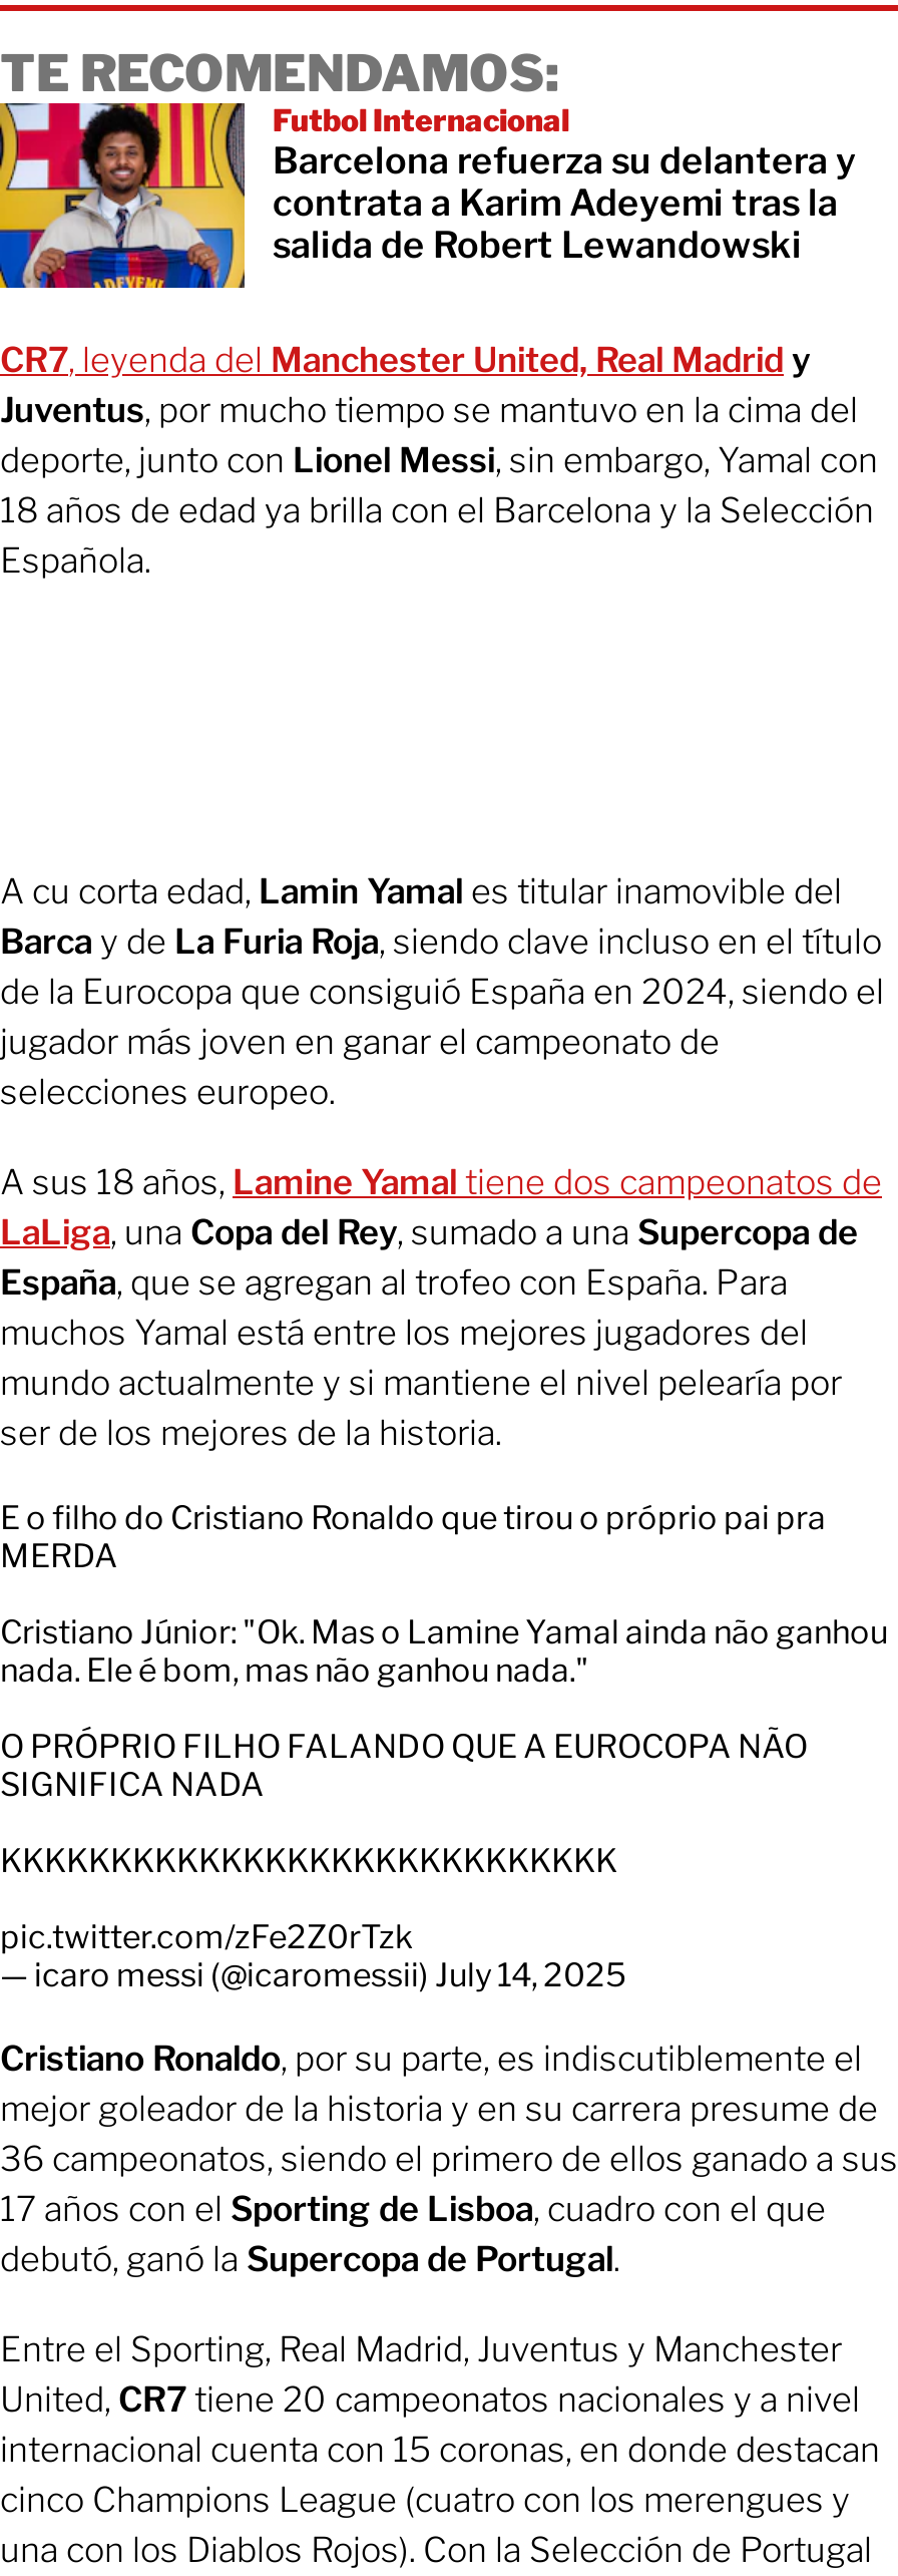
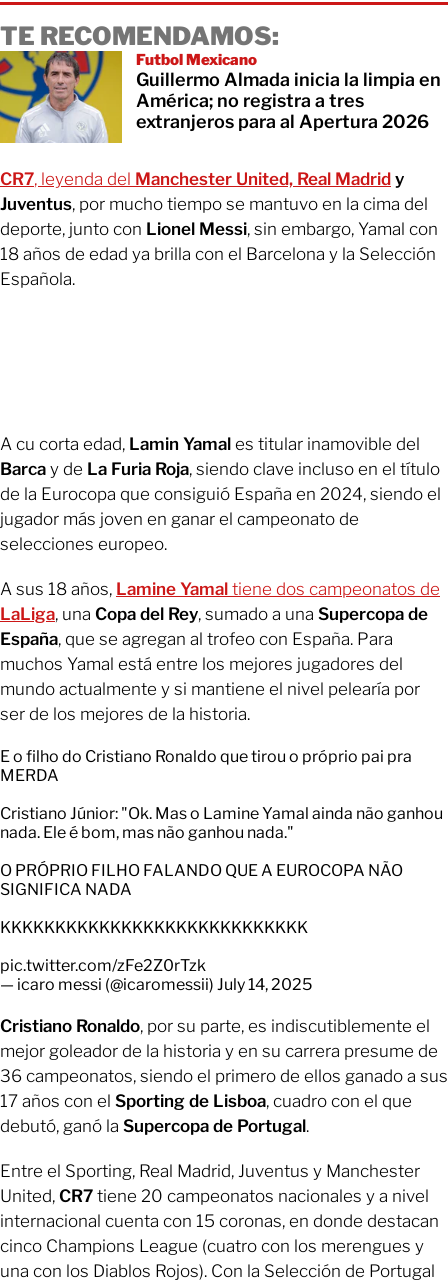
- [image]
- Futbol Internacional
- Barcelona refuerza su delantera y
- contrata a Karim Adeyemi tras la
- salida de Robert Lewandowski
+ [image]
+ Futbol Mexicano
+ Guillermo Almada inicia la limpia en
+ América; no registra a tres
+ extranjeros para al Apertura 2026
